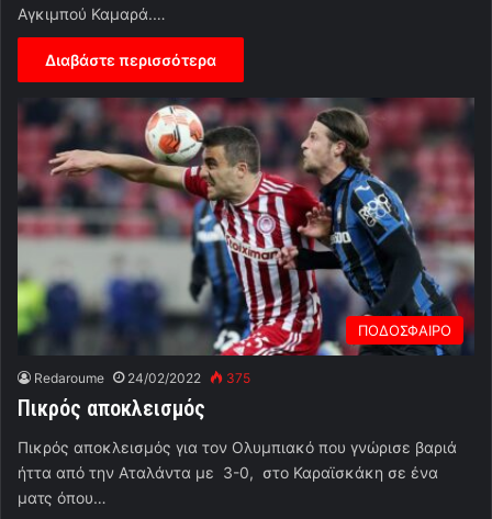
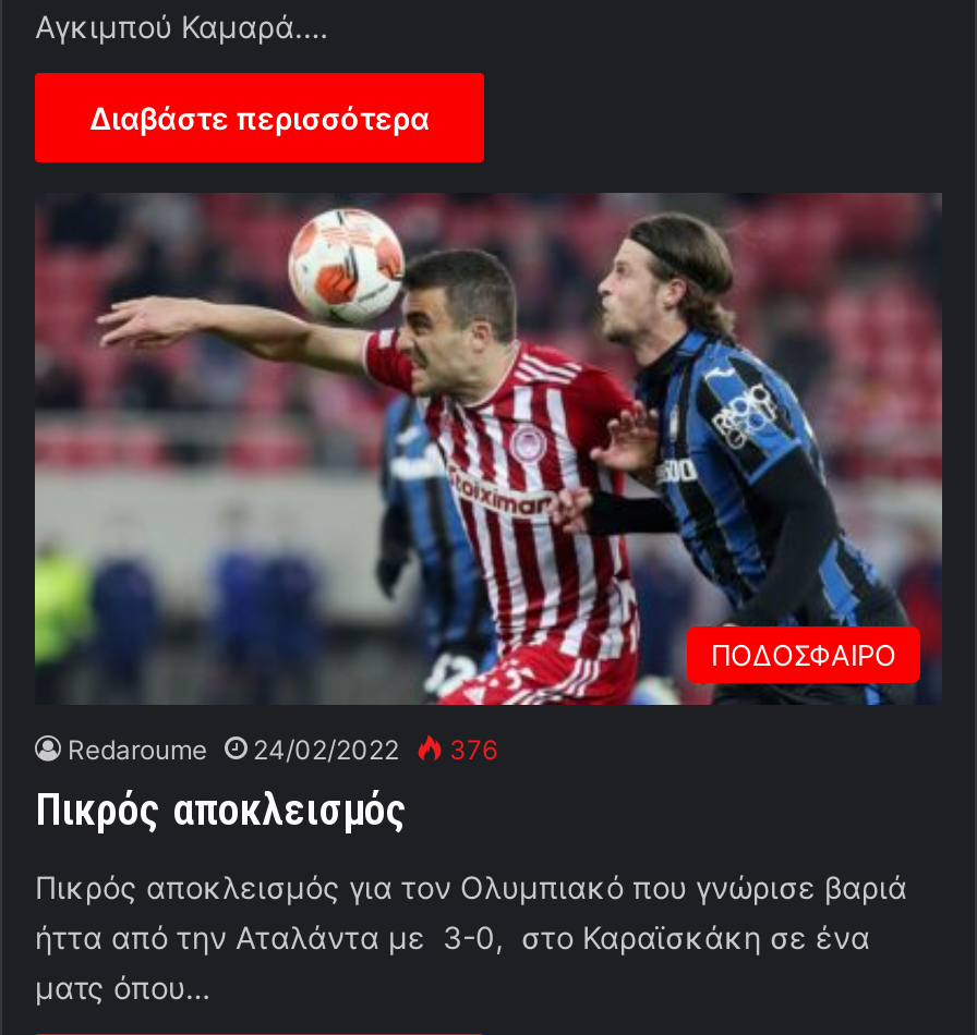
- Redaroume 24/02/2022 375
+ Redaroume 24/02/2022 376
